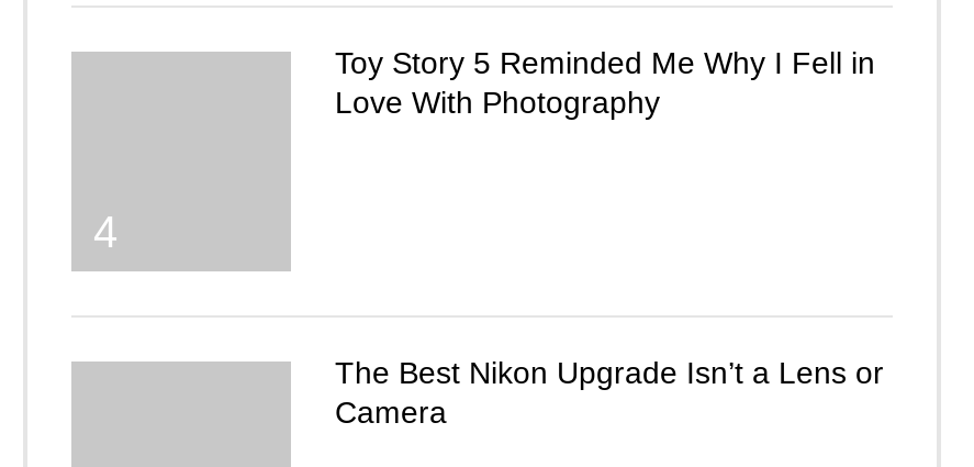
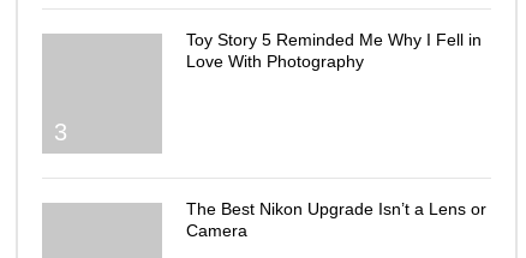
- 4
+ 3
